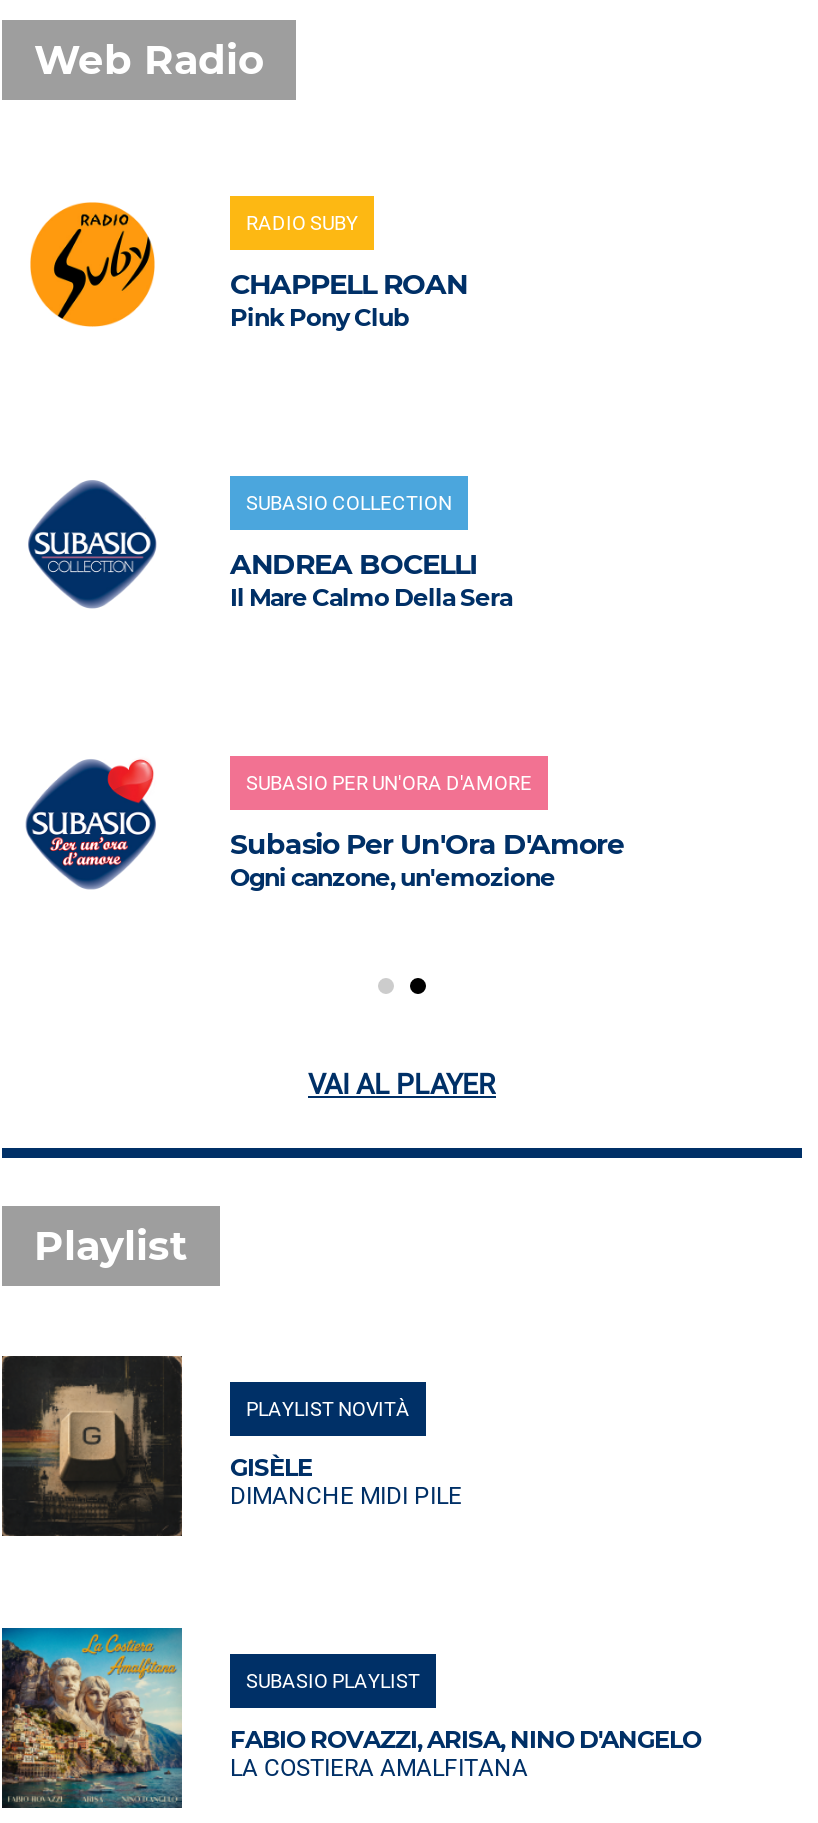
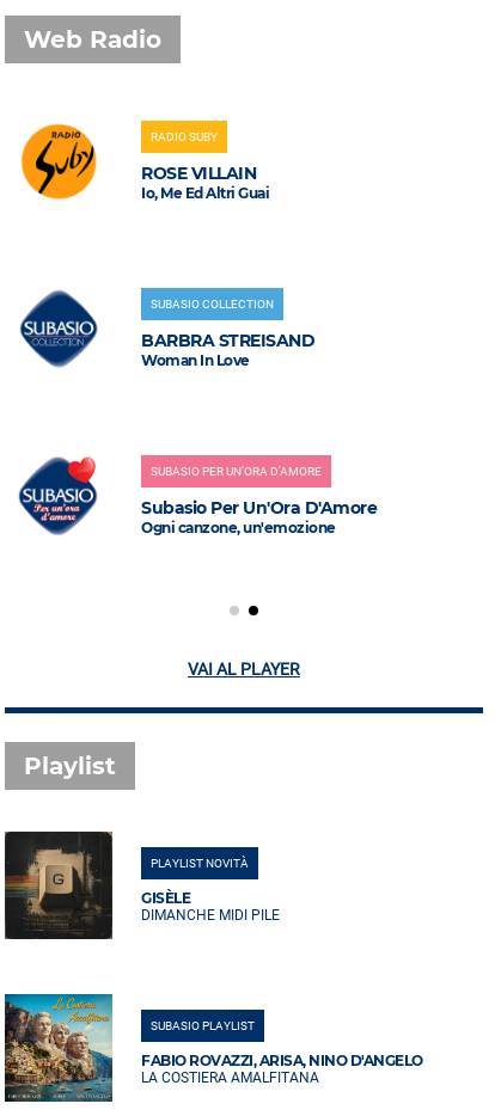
- CHAPPELL ROAN
- Pink Pony Club
+ ROSE VILLAIN
+ Io, Me Ed Altri Guai

- ANDREA BOCELLI
- Il Mare Calmo Della Sera
+ BARBRA STREISAND
+ Woman In Love
